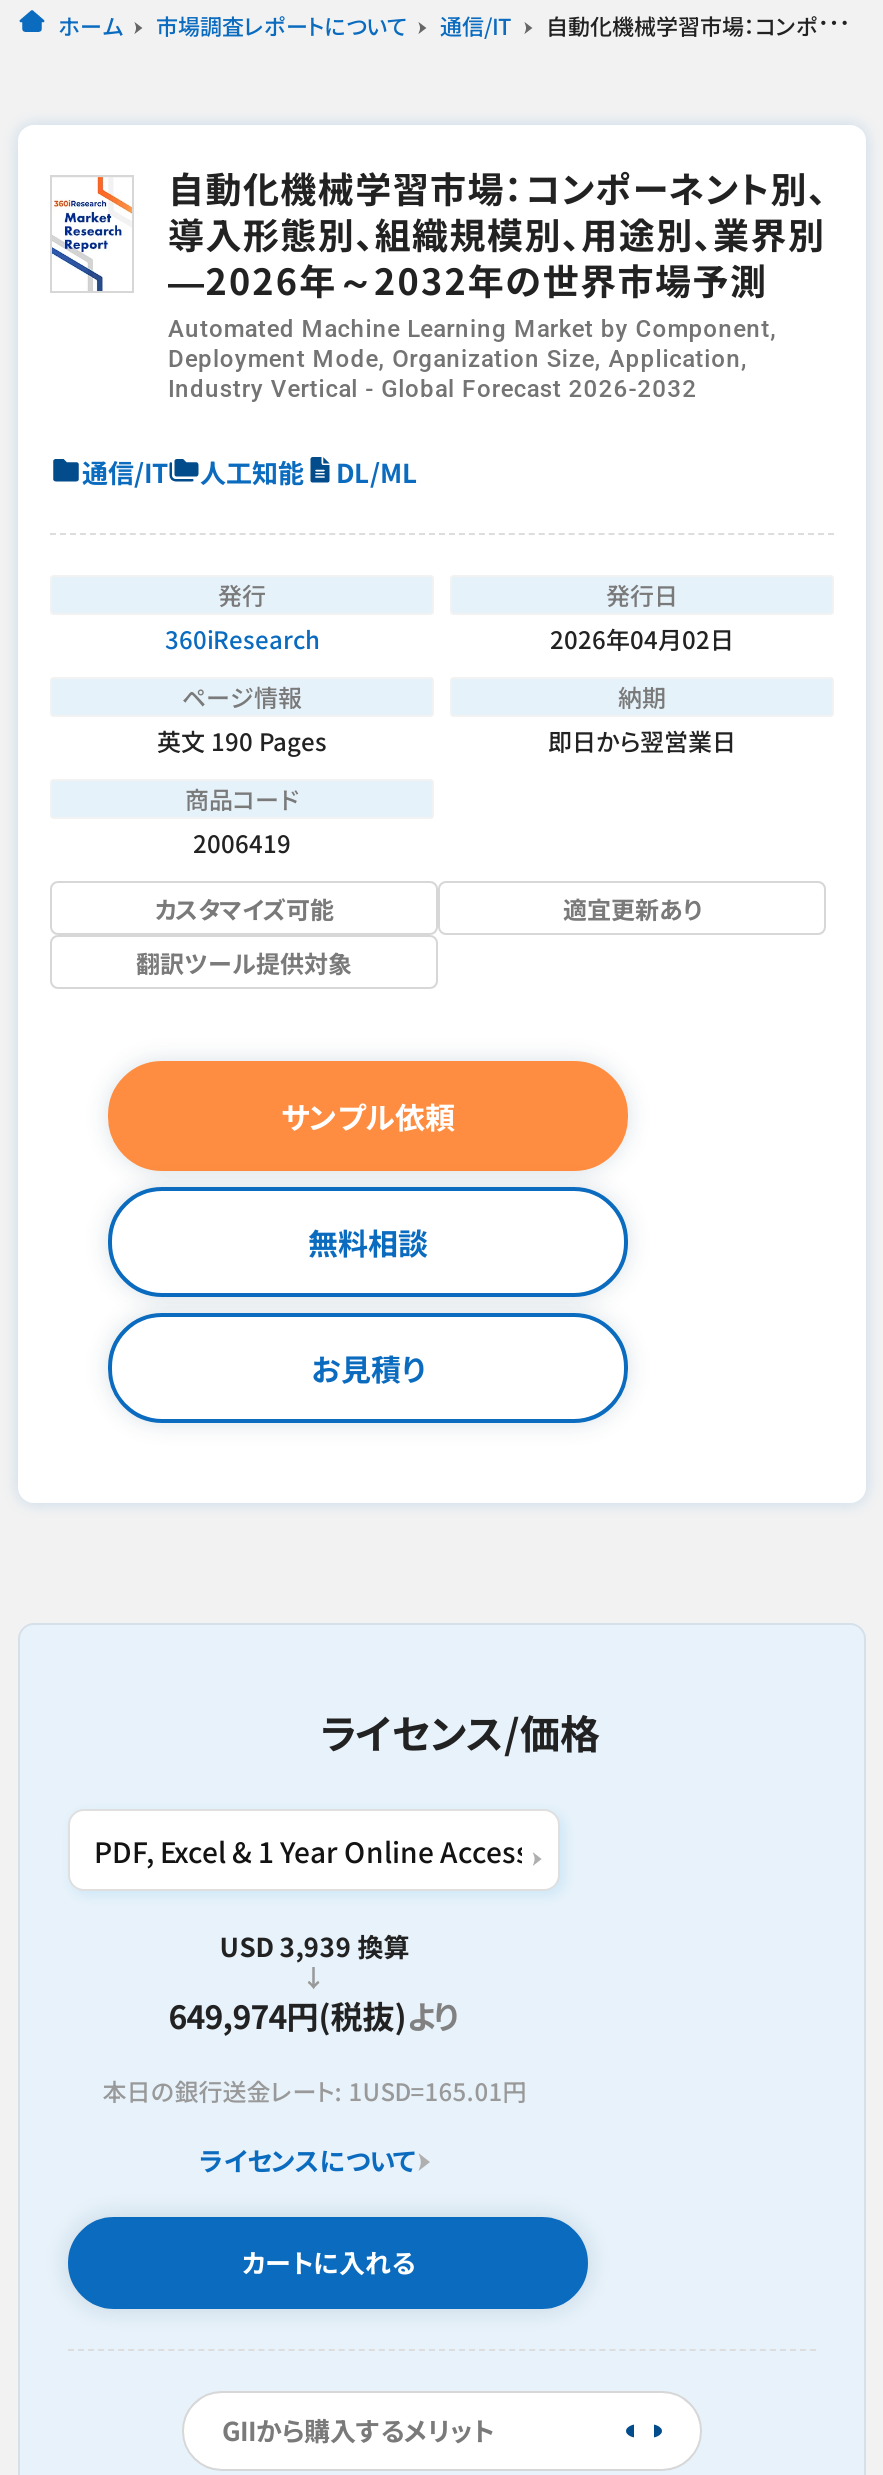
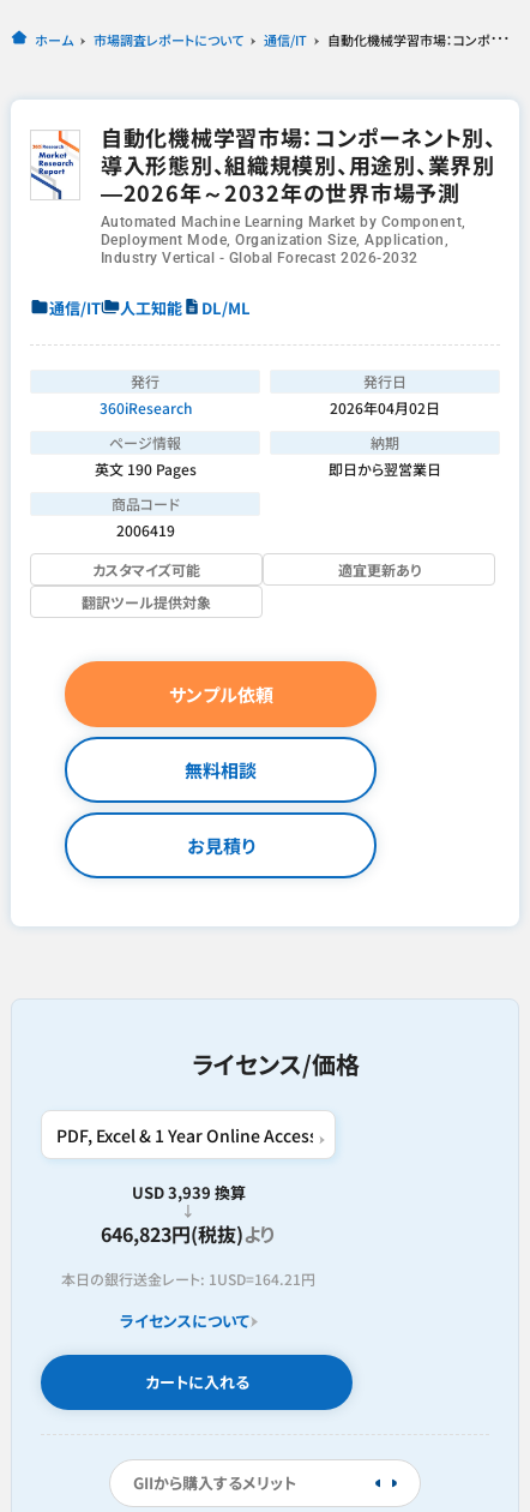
- 649,974円(税抜)より
+ 646,823円(税抜)より

- 本日の銀行送金レート: 1USD=165.01円
+ 本日の銀行送金レート: 1USD=164.21円
